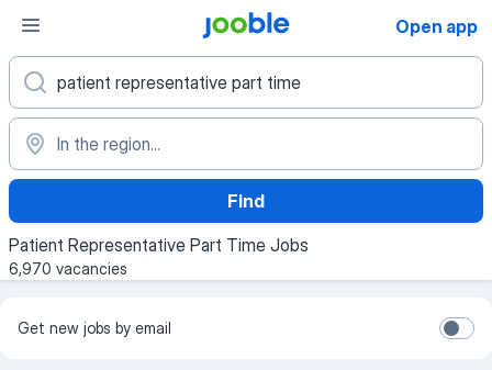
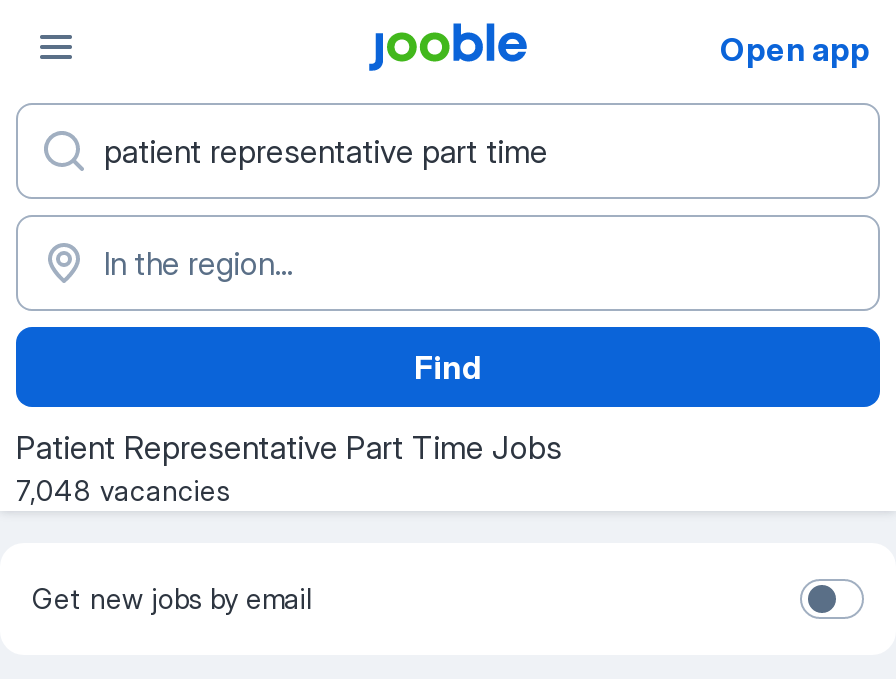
- 6,970 vacancies
+ 7,048 vacancies
